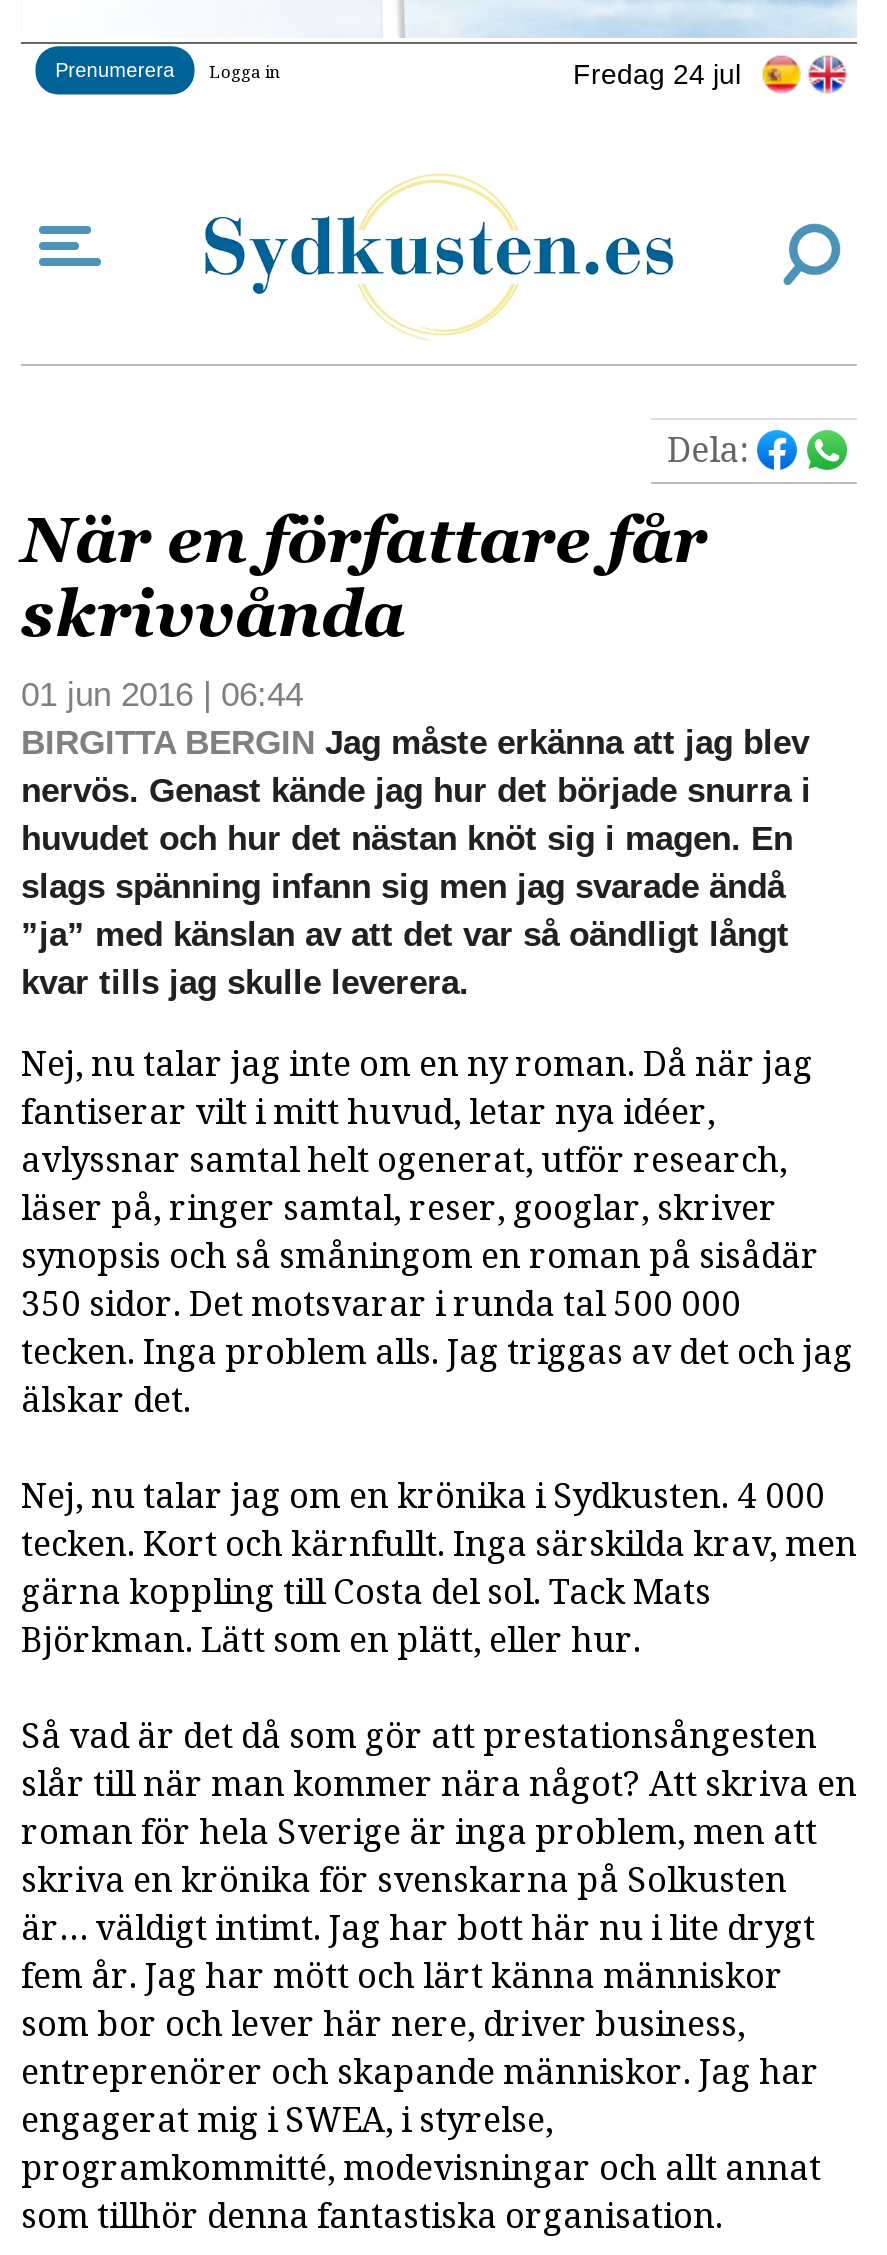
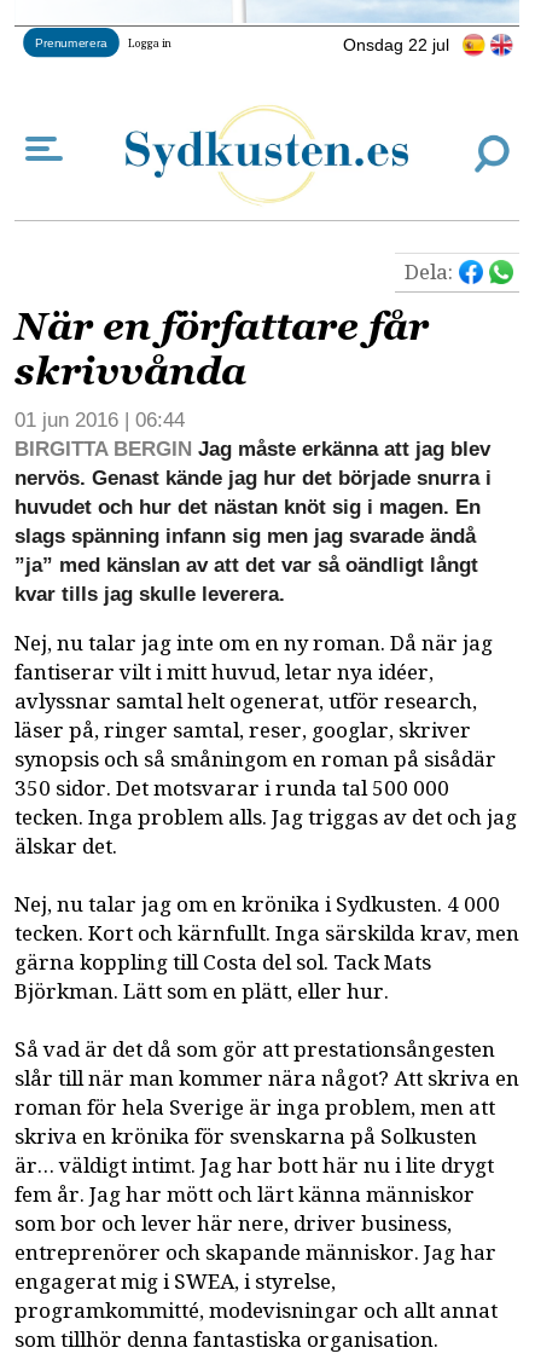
- Fredag 24 jul
+ Onsdag 22 jul
